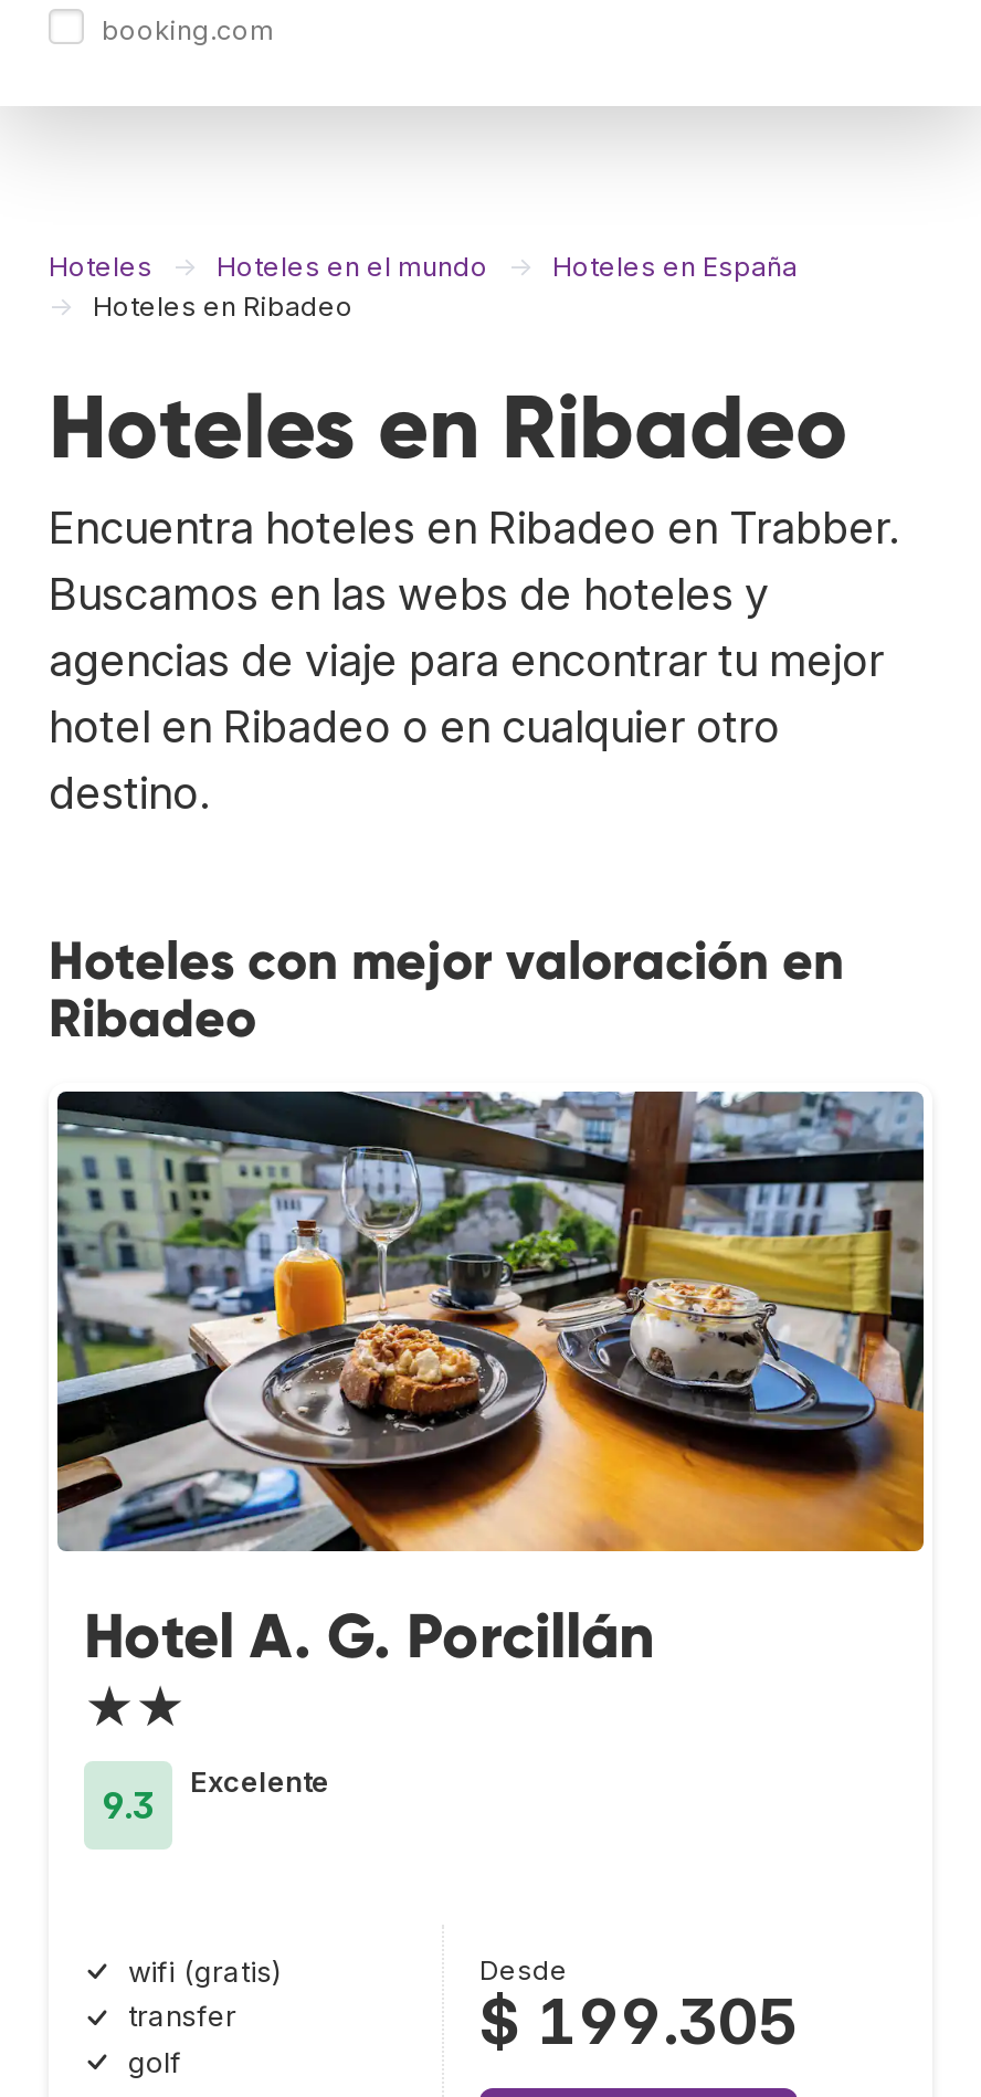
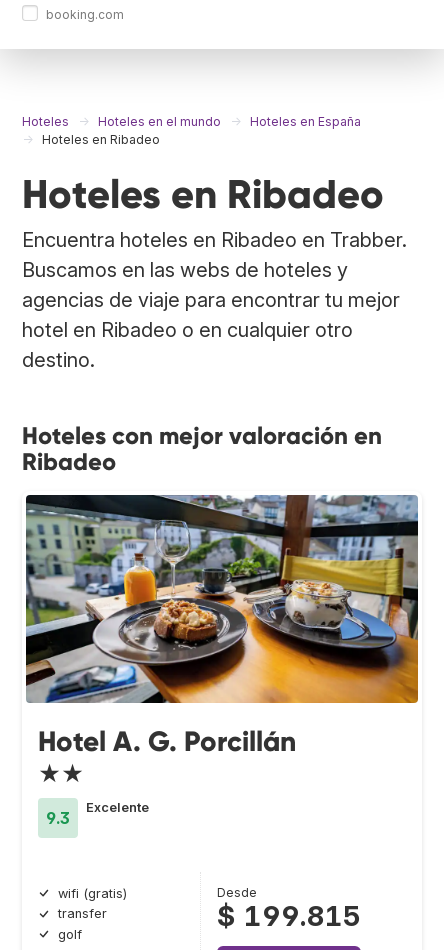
- $ 199.305
+ $ 199.815
